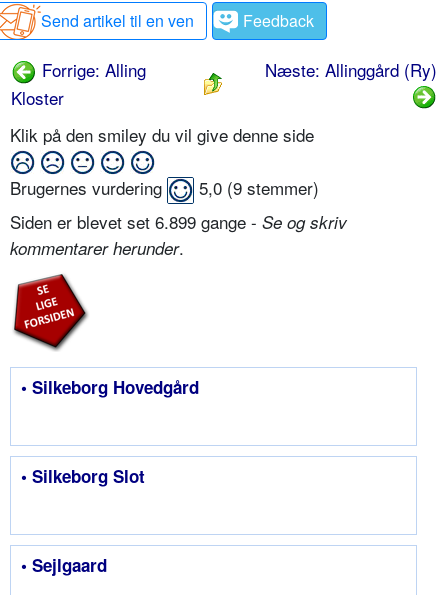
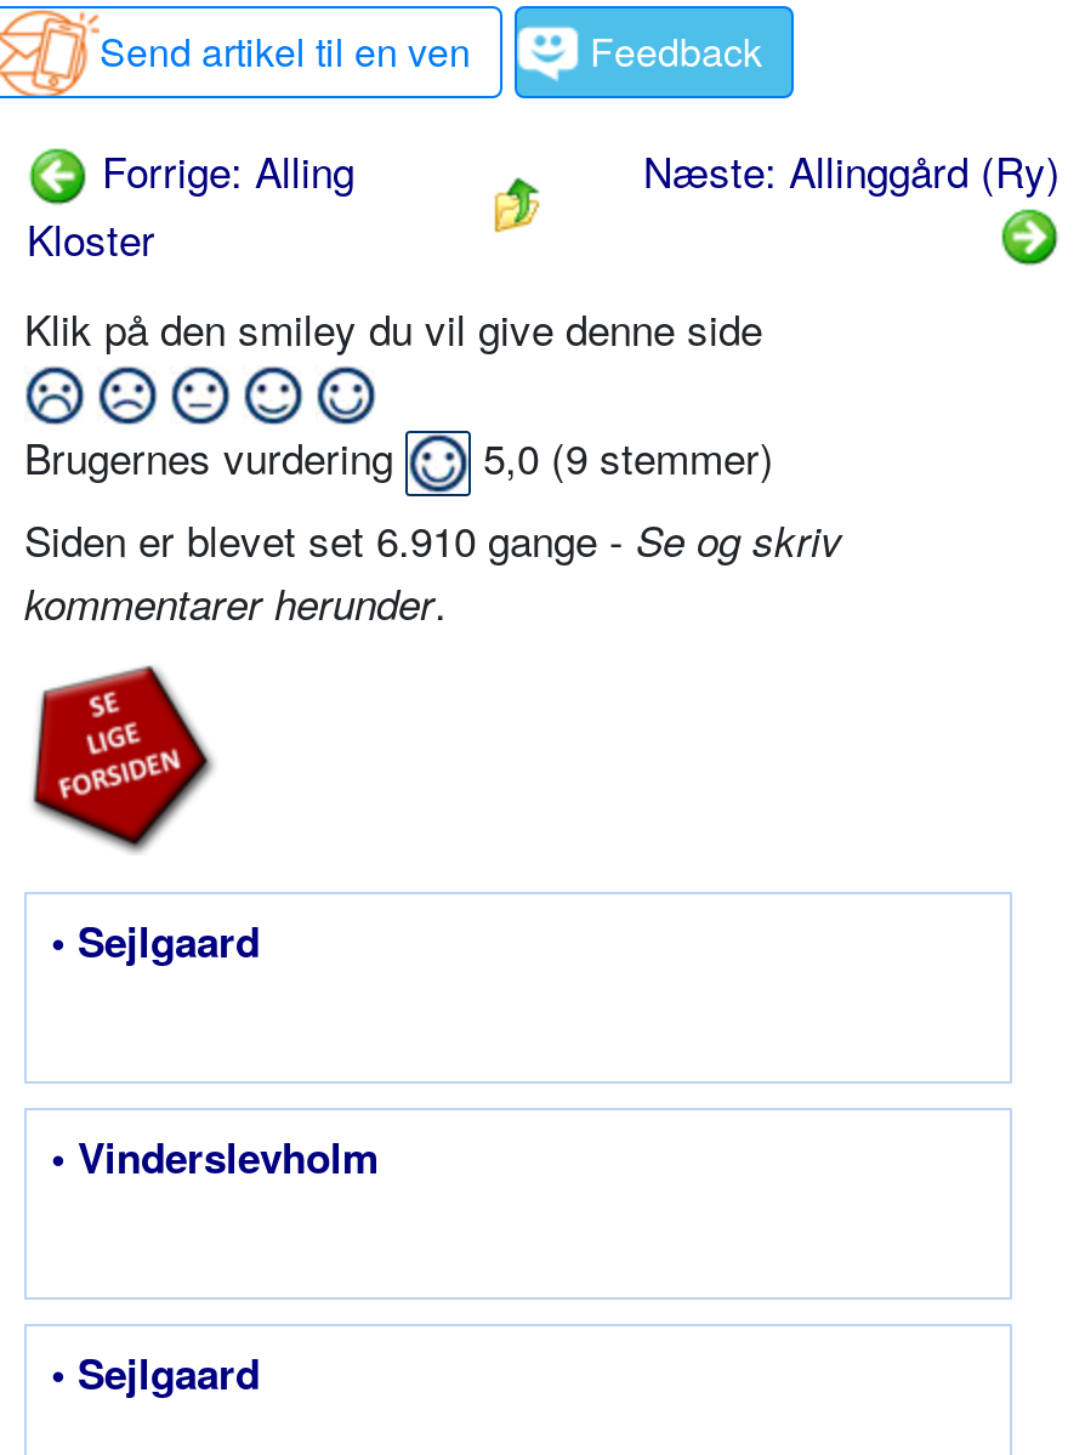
- Siden er blevet set 6.899 gange - Se og skriv
+ Siden er blevet set 6.910 gange - Se og skriv

- • Silkeborg Hovedgård
+ • Sejlgaard

- • Silkeborg Slot
+ • Vinderslevholm
